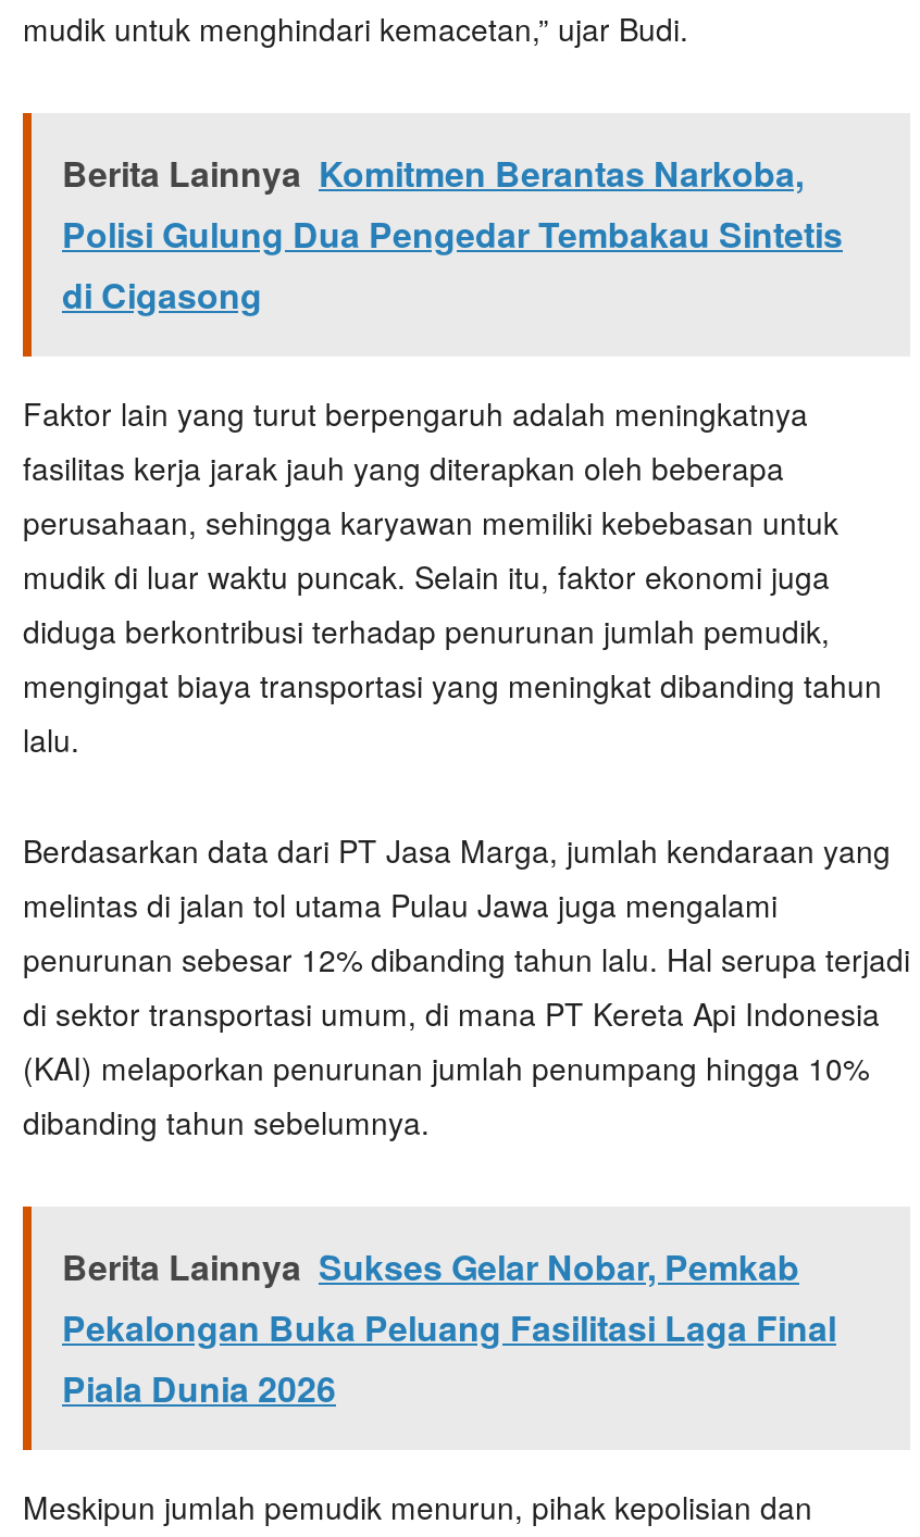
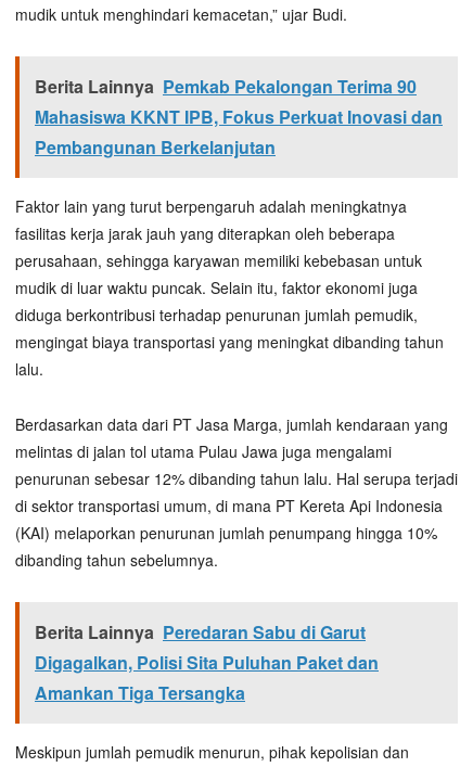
- Berita Lainnya Komitmen Berantas Narkoba,
- Polisi Gulung Dua Pengedar Tembakau Sintetis
- di Cigasong
+ Berita Lainnya Pemkab Pekalongan Terima 90
+ Mahasiswa KKNT IPB, Fokus Perkuat Inovasi dan
+ Pembangunan Berkelanjutan

- Berita Lainnya Sukses Gelar Nobar, Pemkab
- Pekalongan Buka Peluang Fasilitasi Laga Final
- Piala Dunia 2026
+ Berita Lainnya Peredaran Sabu di Garut
+ Digagalkan, Polisi Sita Puluhan Paket dan
+ Amankan Tiga Tersangka
